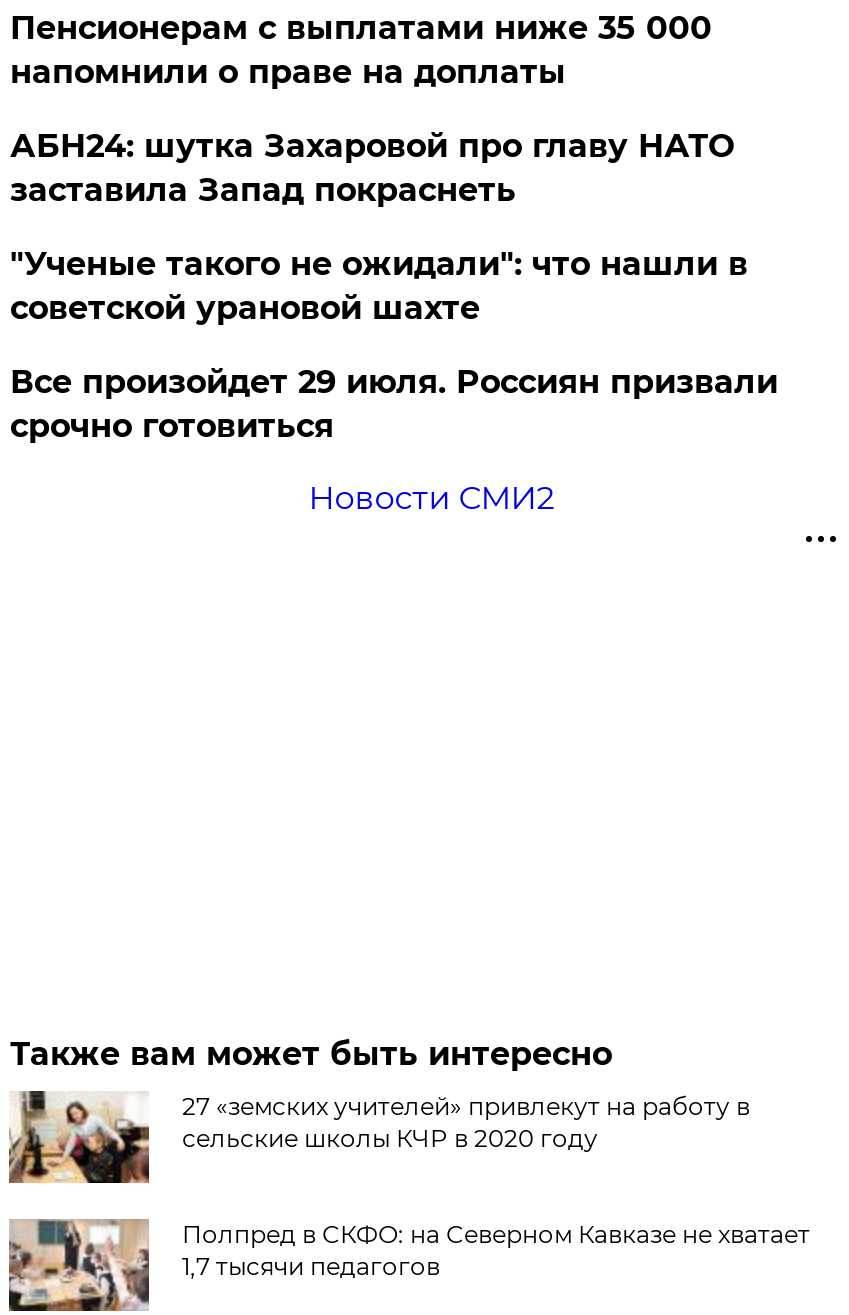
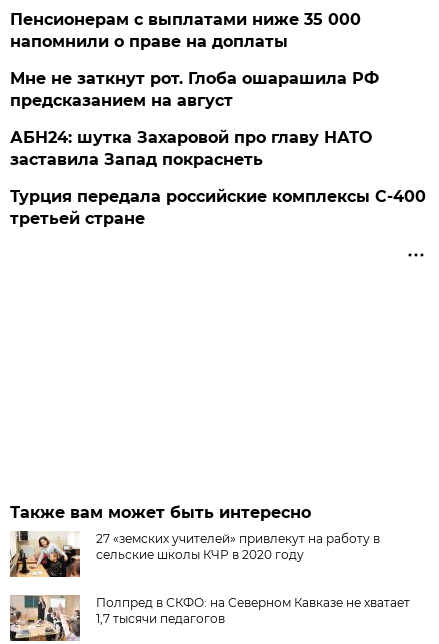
+ Мне не заткнут рот. Глоба ошарашила РФ
+ предсказанием на август

moved down: АБН24: шутка Захаровой про главу НАТО | заставила Запад покраснеть

- "Ученые такого не ожидали": что нашли в
- советской урановой шахте
- Все произойдет 29 июля. Россиян призвали
- срочно готовиться
- Новости СМИ2
+ Турция передала российские комплексы С-400
+ третьей стране
